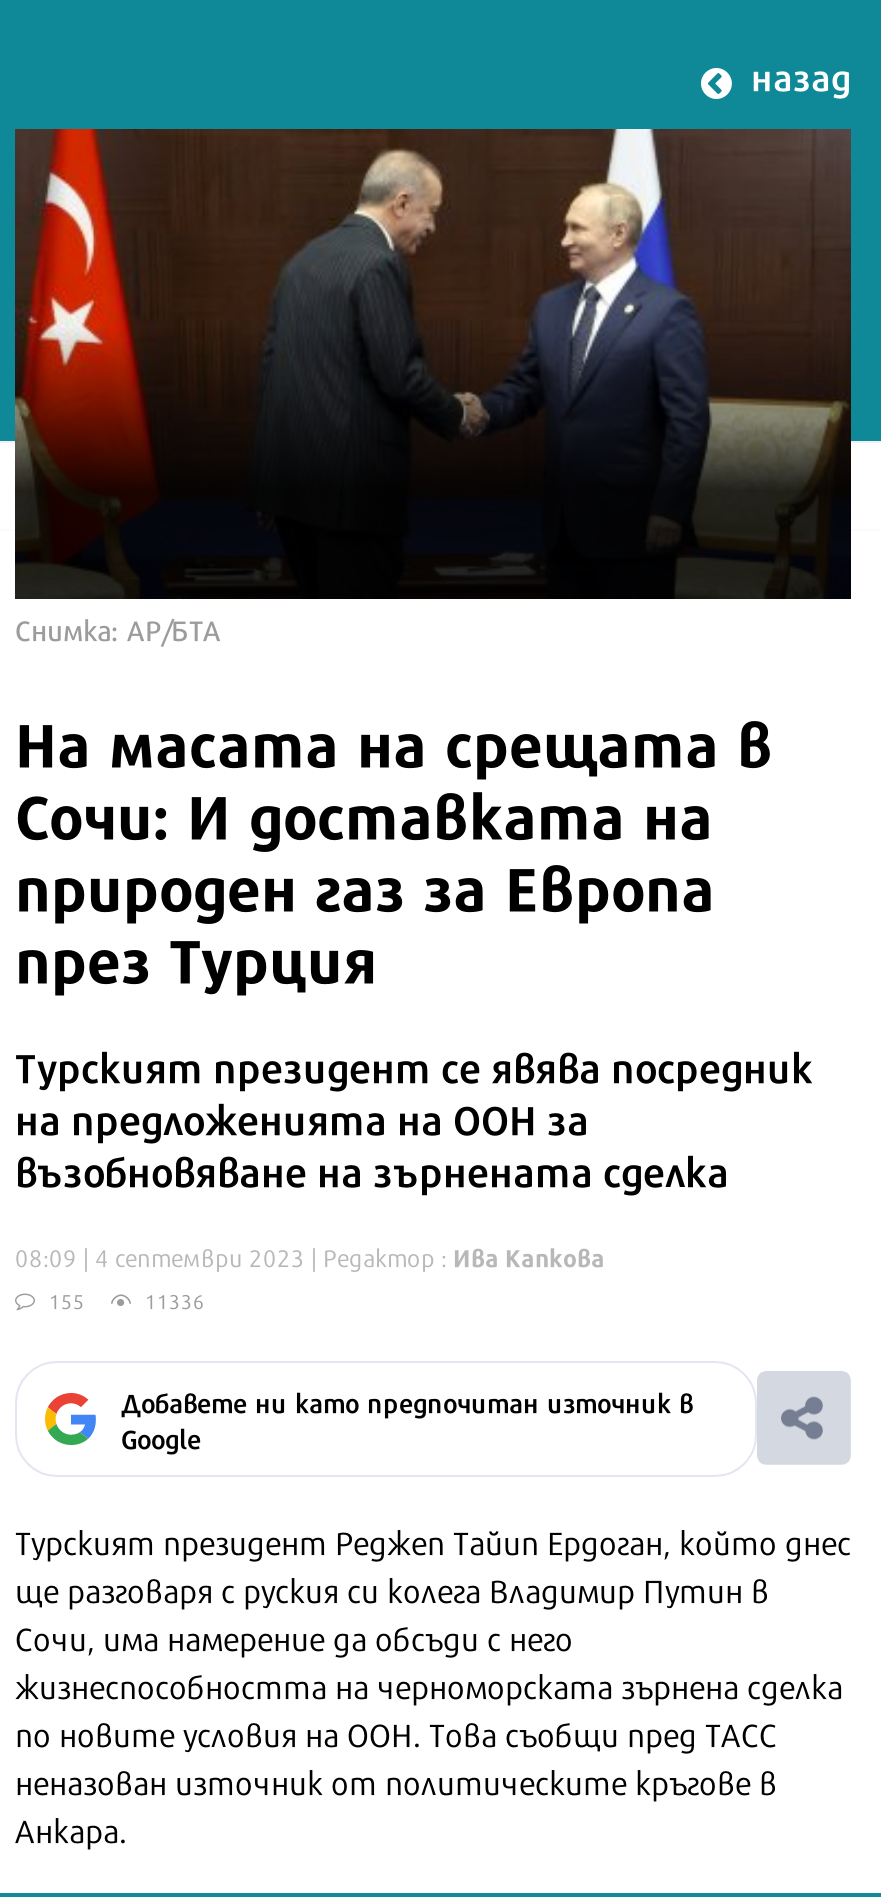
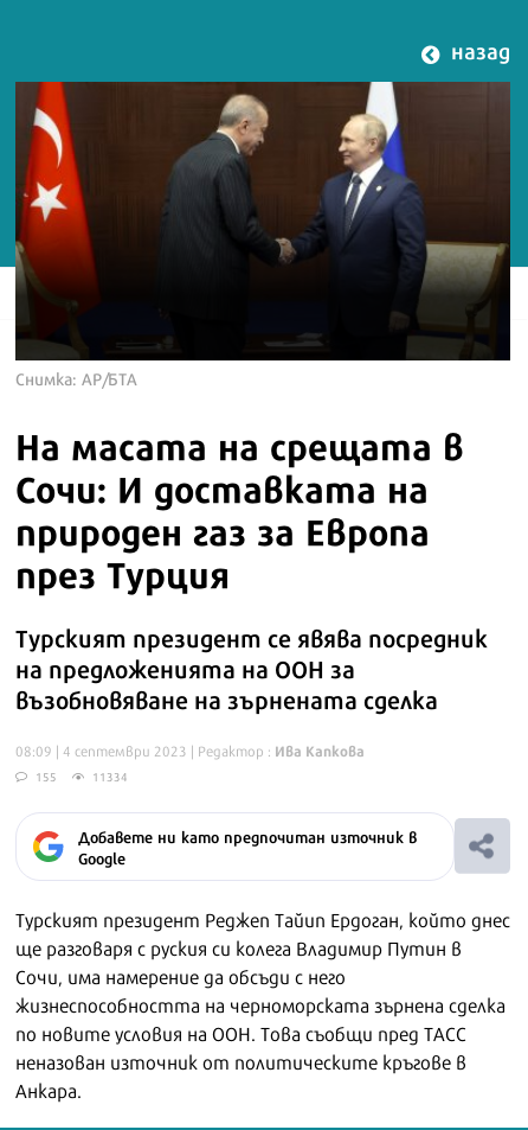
- 155 11336
+ 155 11334
